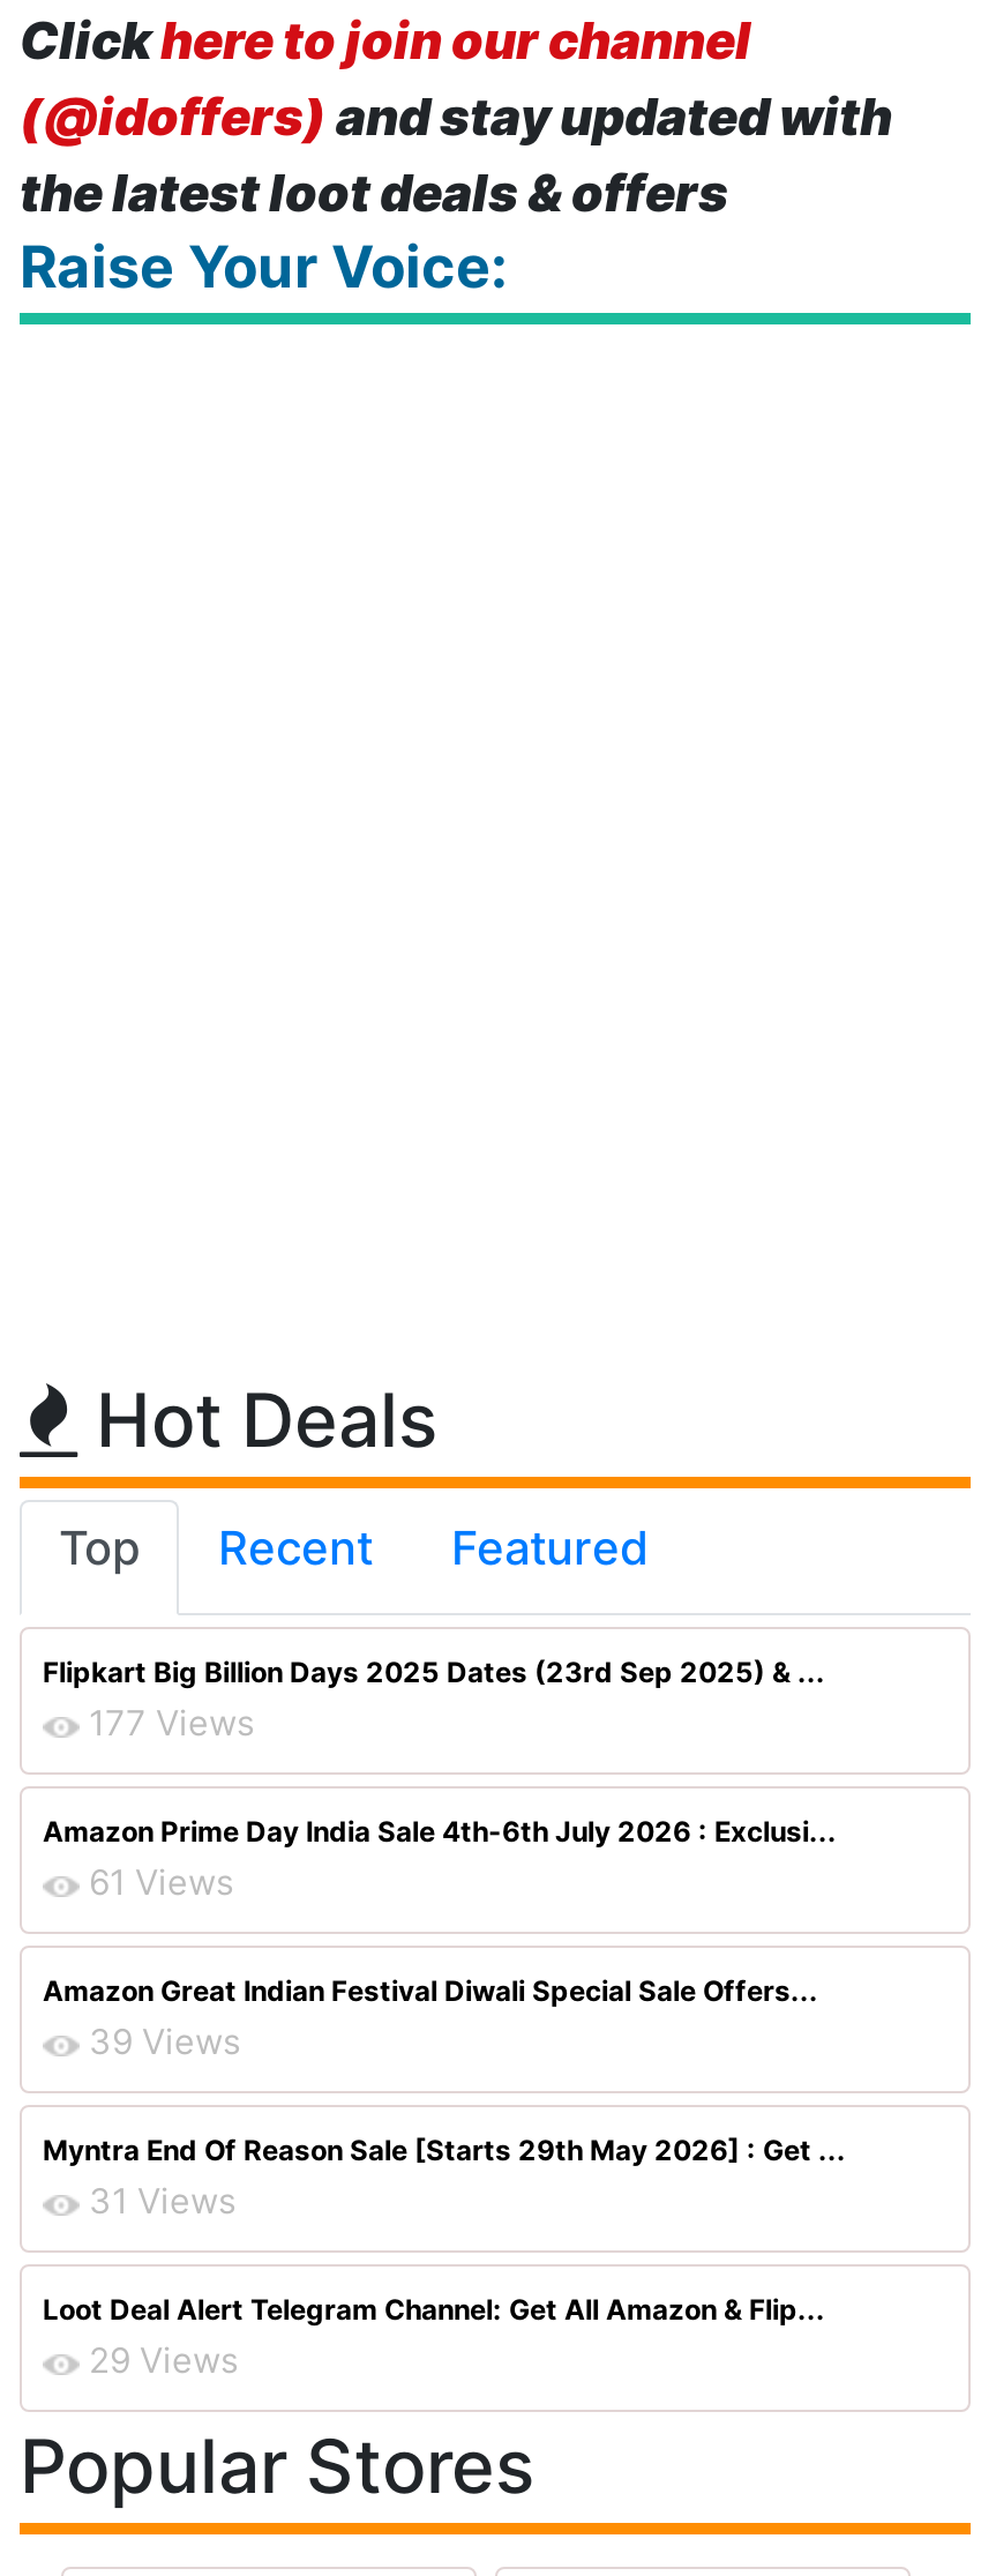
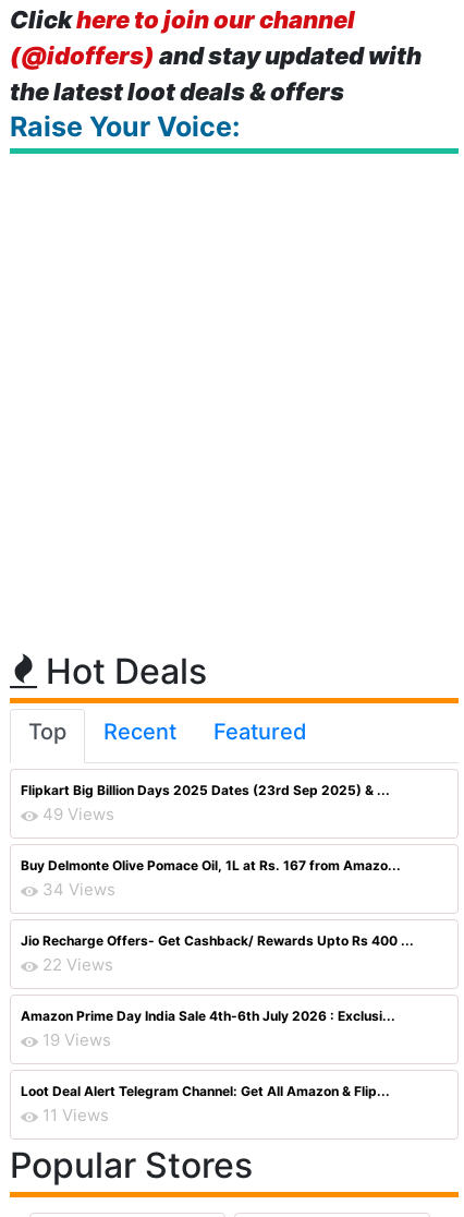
- 177 Views
+ 49 Views
+ Buy Delmonte Olive Pomace Oil, 1L at Rs. 167 from Amazo...
+ 34 Views
+ Jio Recharge Offers- Get Cashback/ Rewards Upto Rs 400 ...
+ 22 Views

moved down: Amazon Prime Day India Sale 4th-6th July 2026 : Exclusi...

- 61 Views
- Amazon Great Indian Festival Diwali Special Sale Offers...
- 39 Views
- Myntra End Of Reason Sale [Starts 29th May 2026] : Get ...
- 31 Views
+ 19 Views

- 29 Views
+ 11 Views
